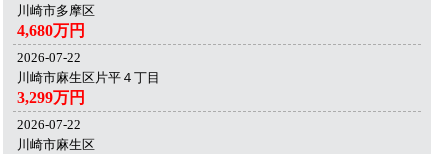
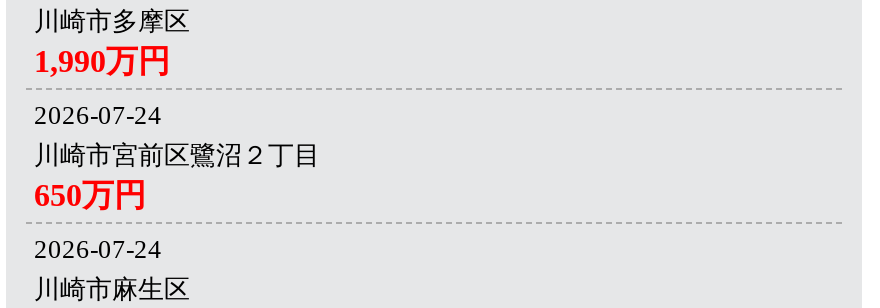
- 4,680万円
+ 1,990万円

- 2026-07-22
+ 2026-07-24

- 川崎市麻生区片平４丁目
+ 川崎市宮前区鷺沼２丁目

- 3,299万円
+ 650万円

- 2026-07-22
+ 2026-07-24
